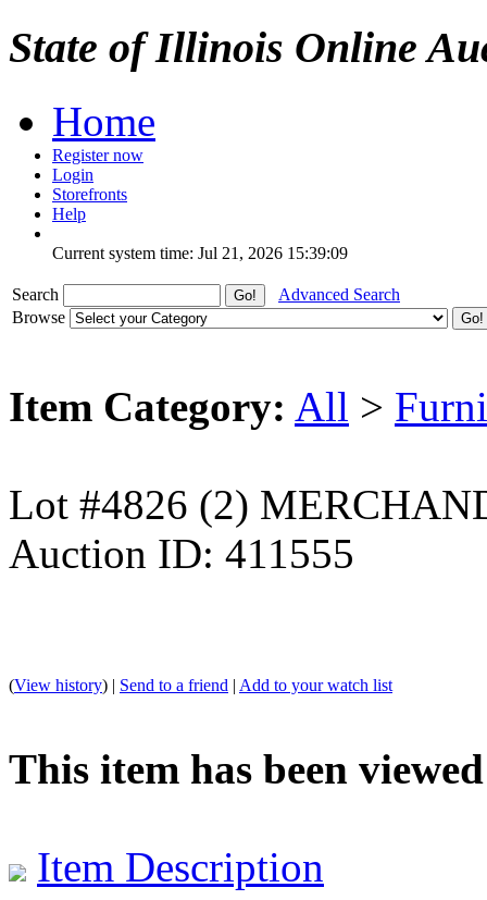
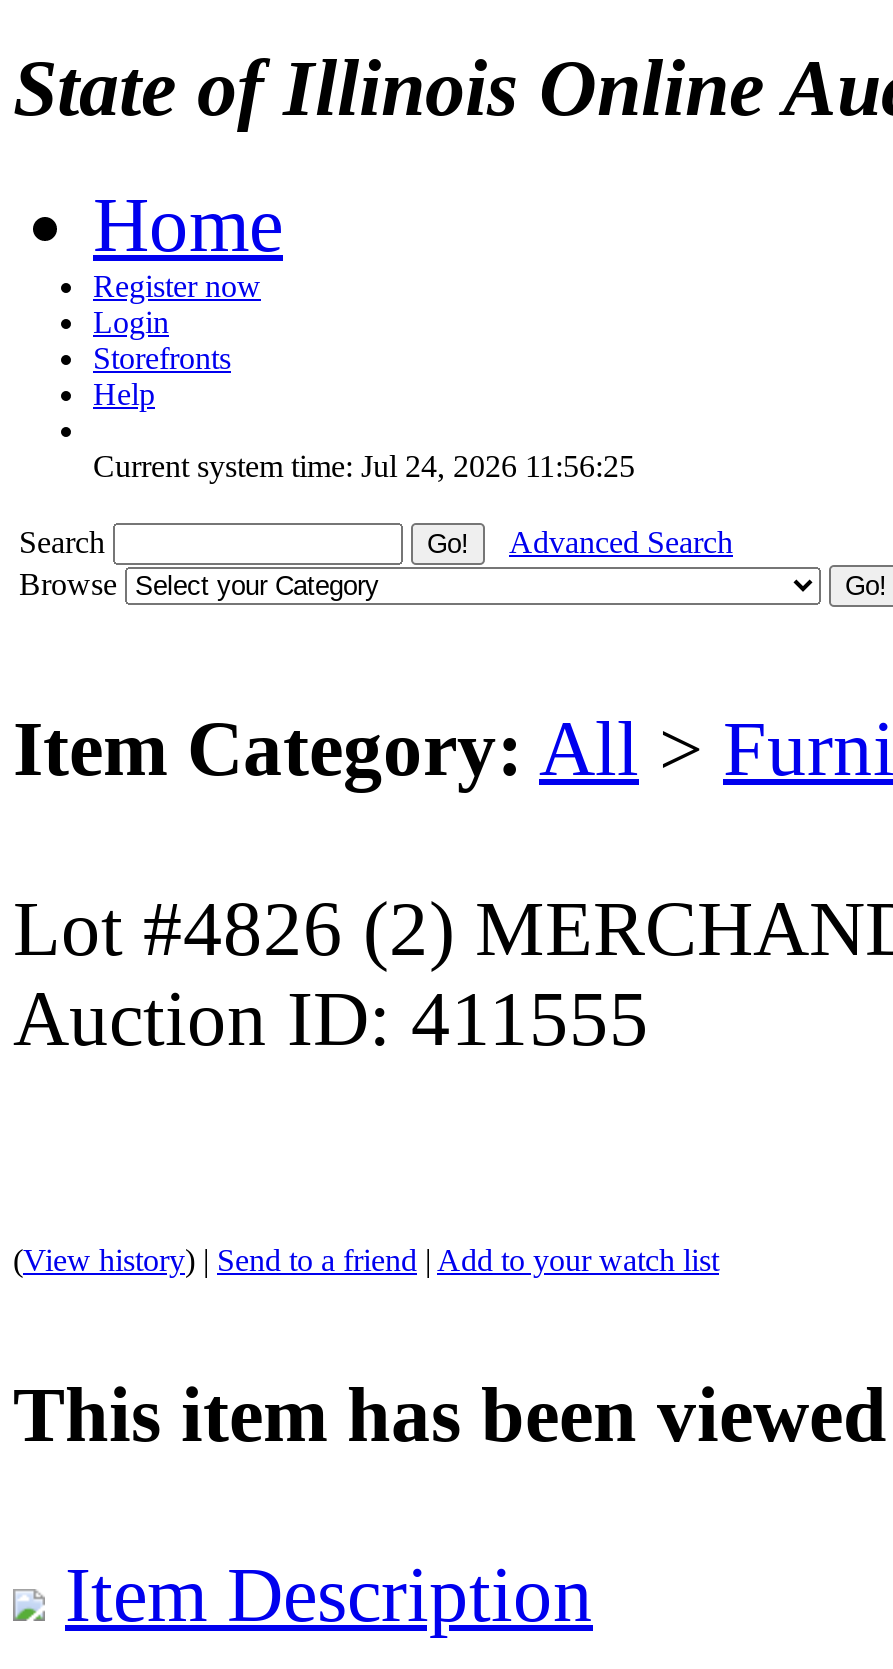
- Current system time: Jul 21, 2026 15:39:09
+ Current system time: Jul 24, 2026 11:56:25
